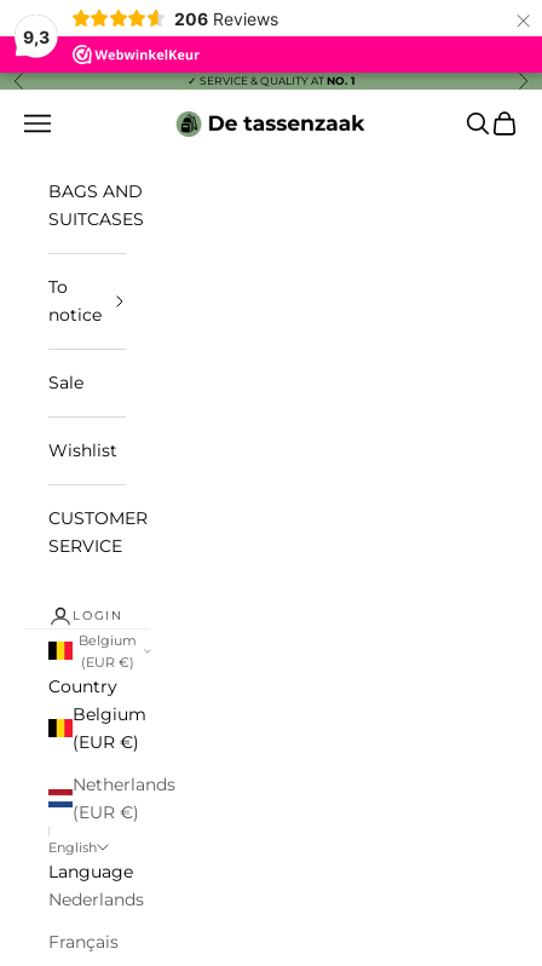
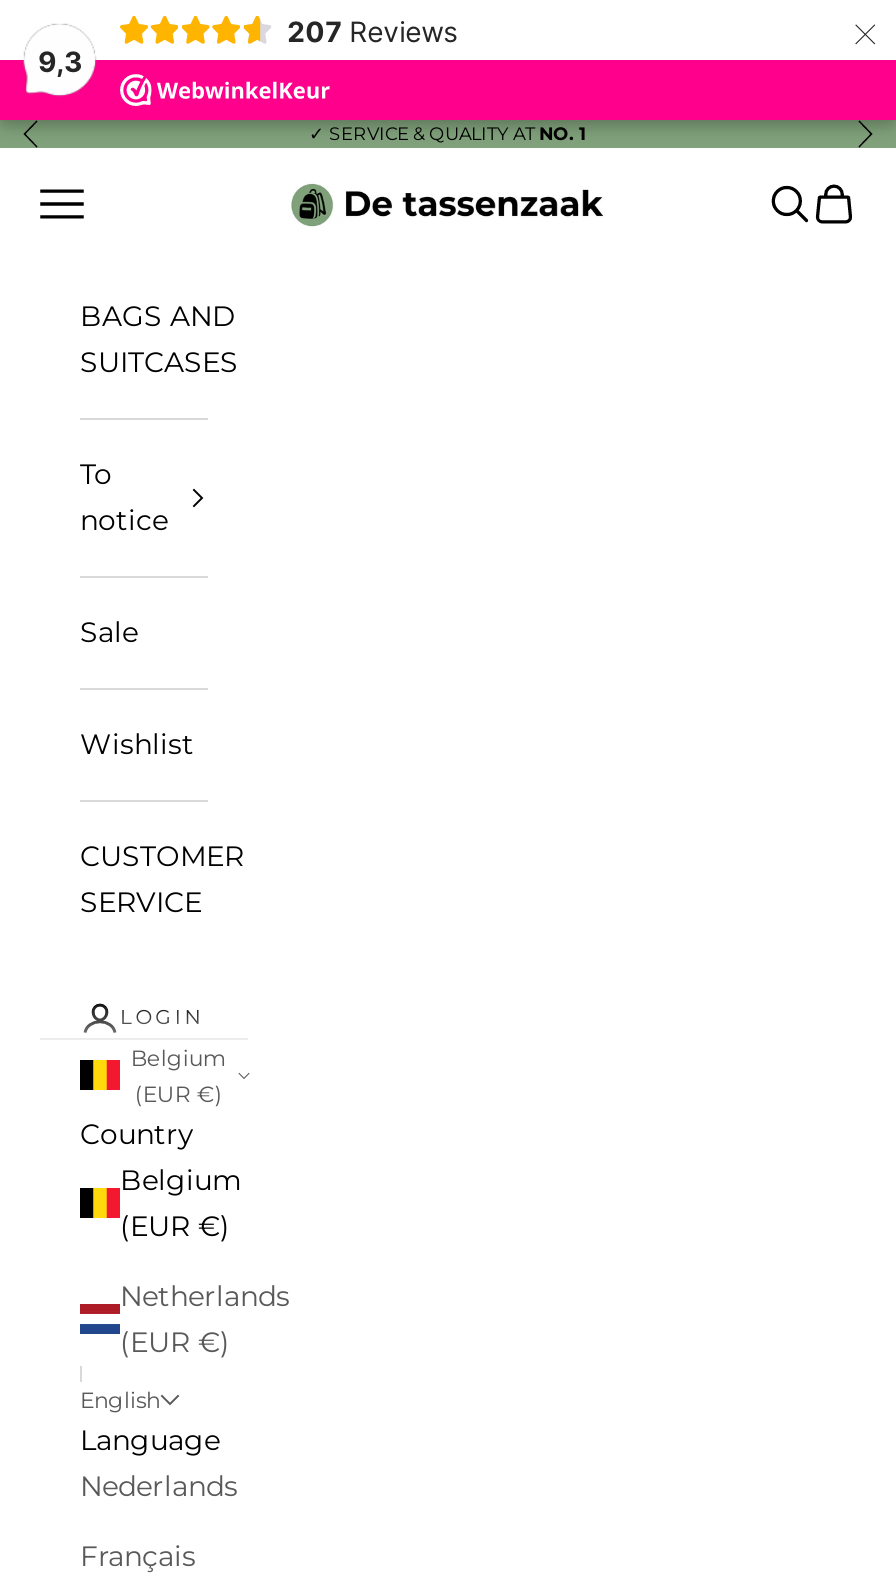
- 206 Reviews
+ 207 Reviews
